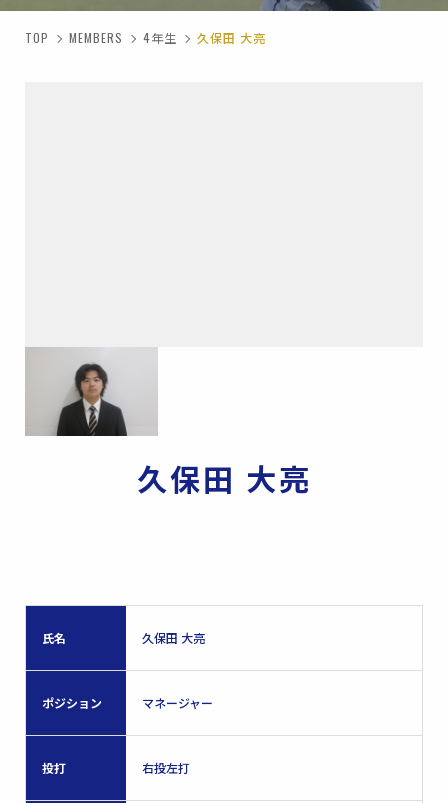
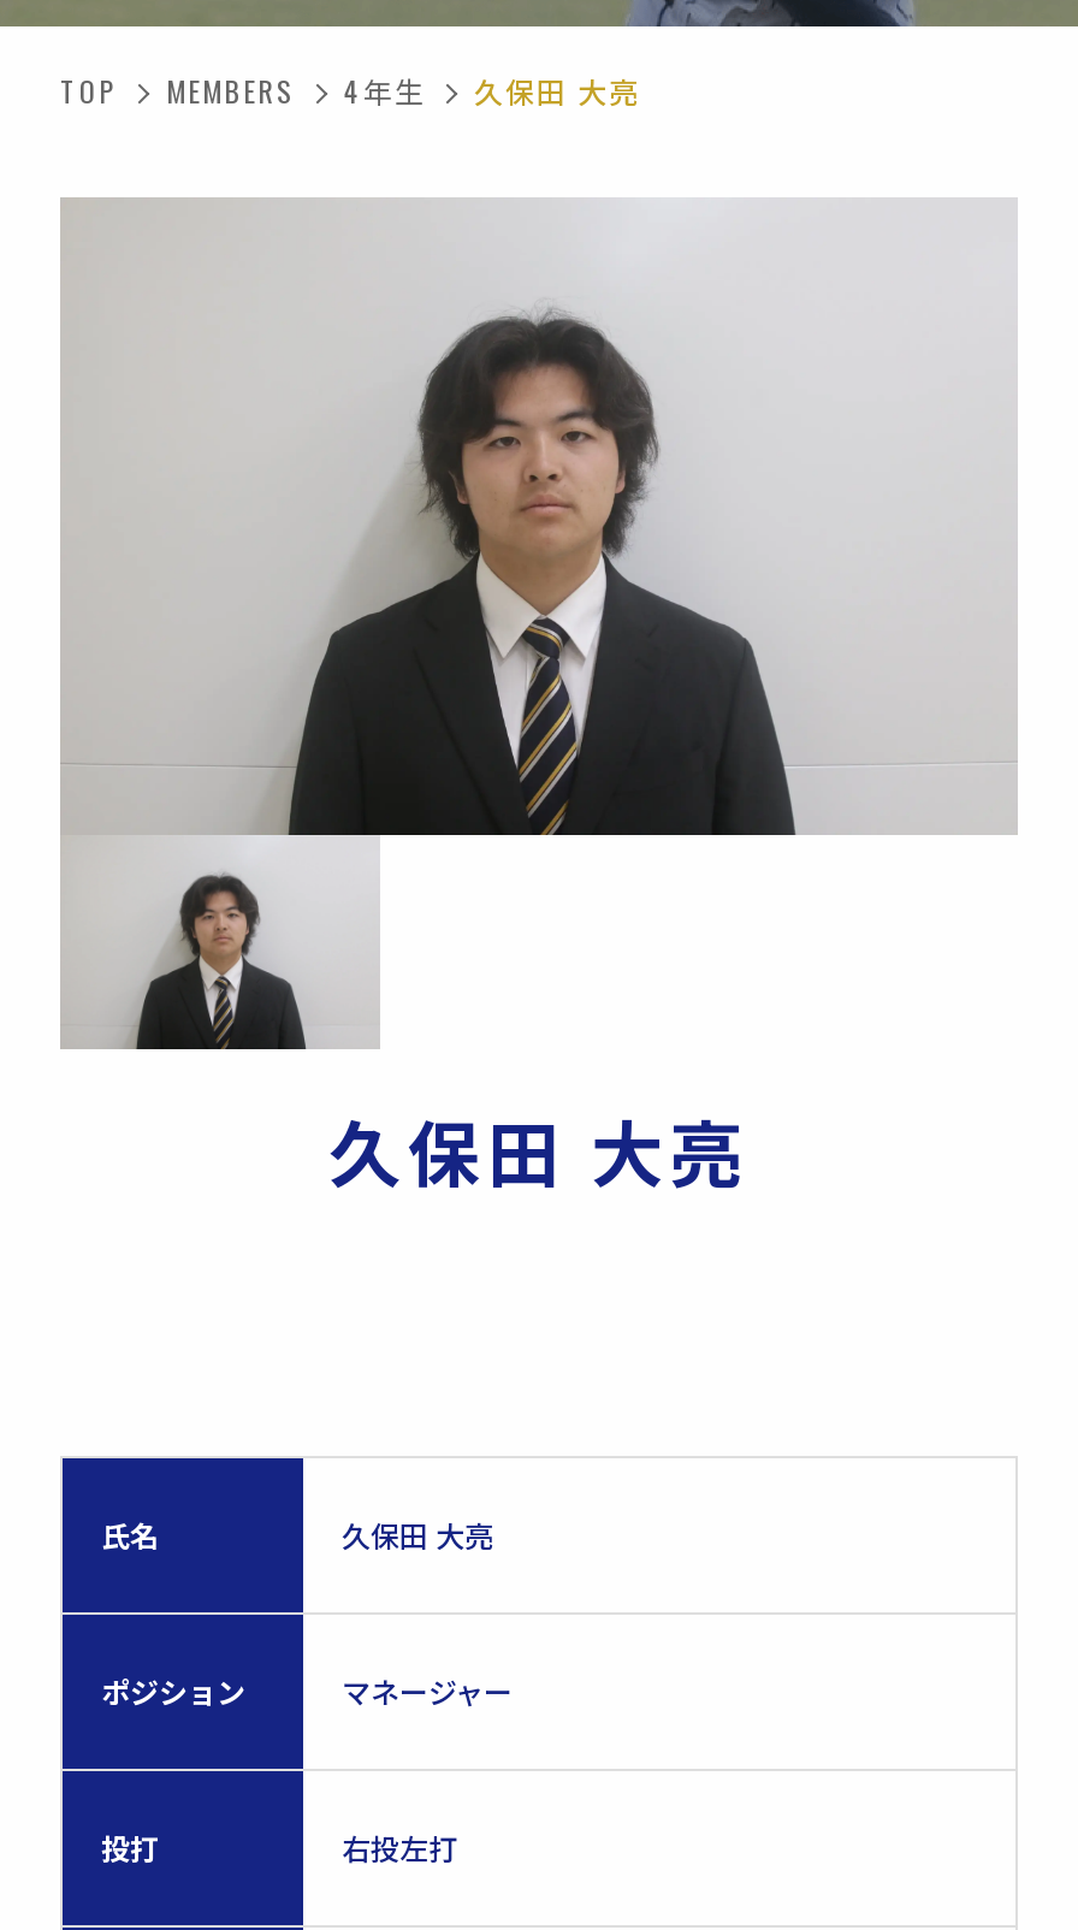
+ [image]
